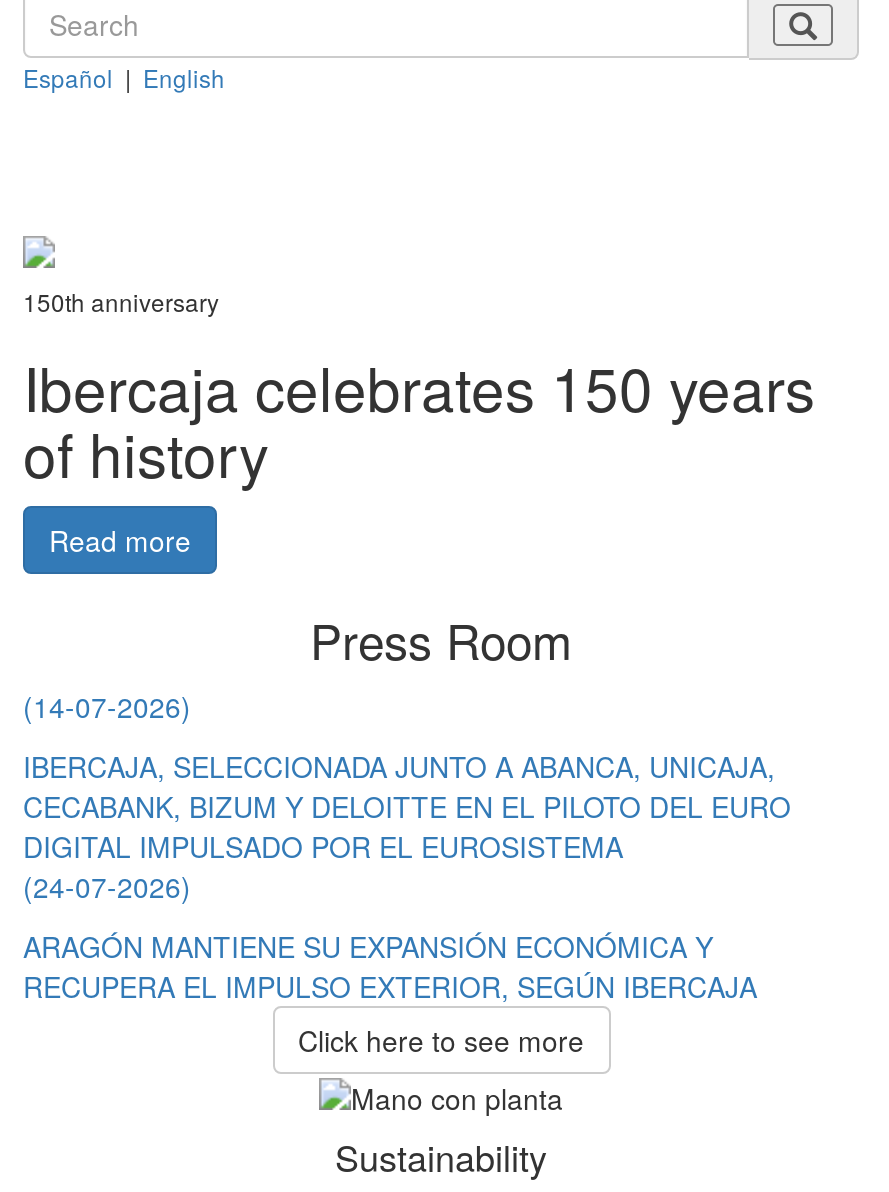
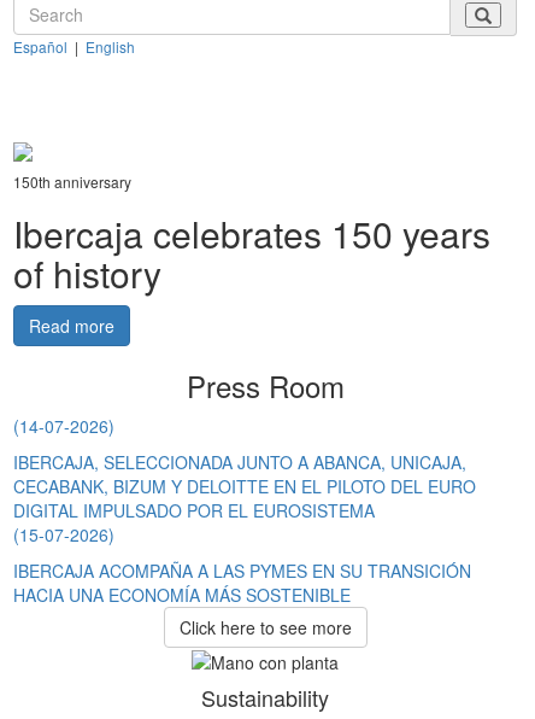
- (24-07-2026)
+ (15-07-2026)

- ARAGÓN MANTIENE SU EXPANSIÓN ECONÓMICA Y
- RECUPERA EL IMPULSO EXTERIOR, SEGÚN IBERCAJA
+ IBERCAJA ACOMPAÑA A LAS PYMES EN SU TRANSICIÓN
+ HACIA UNA ECONOMÍA MÁS SOSTENIBLE
